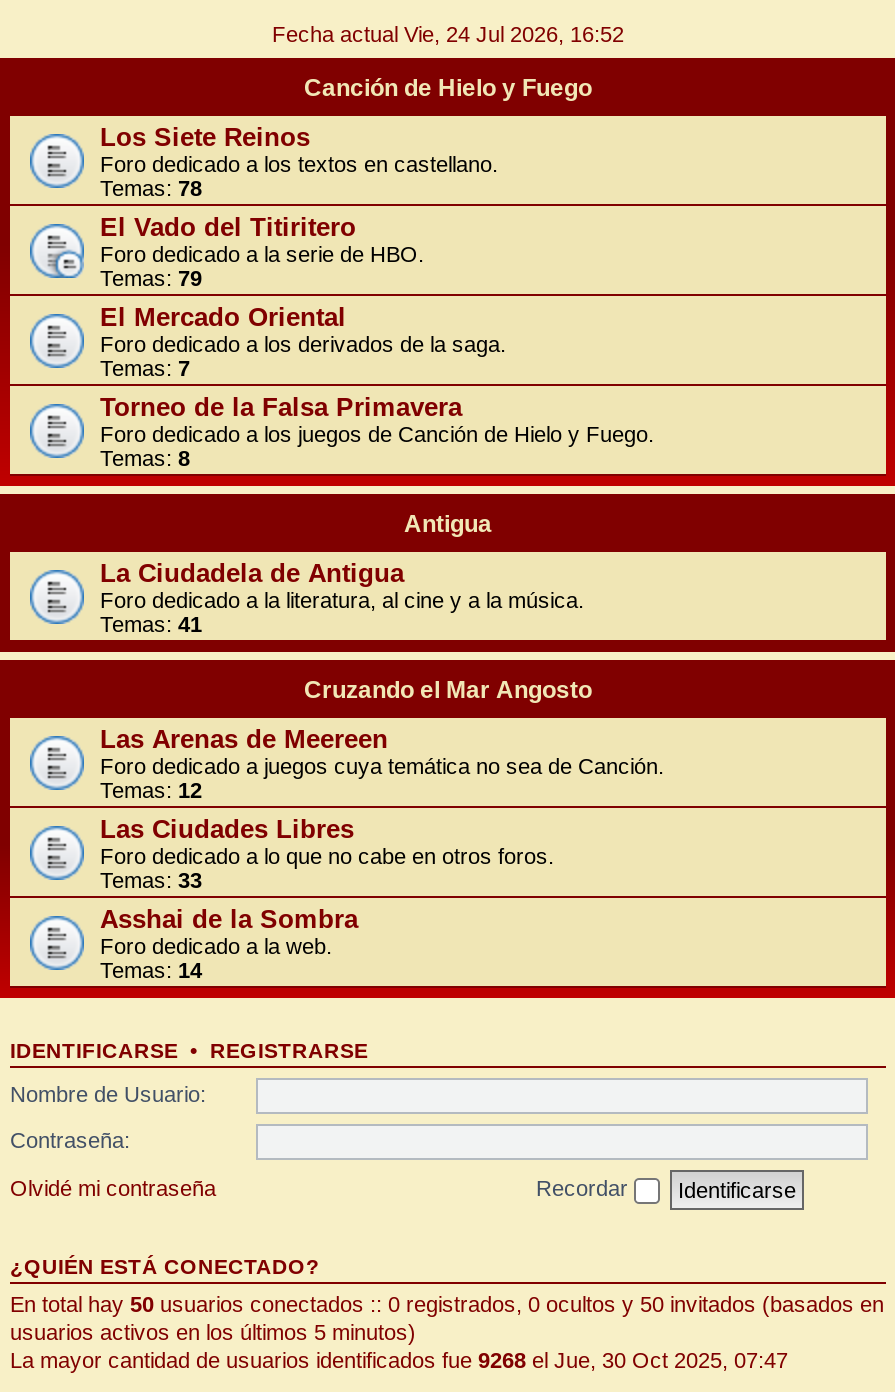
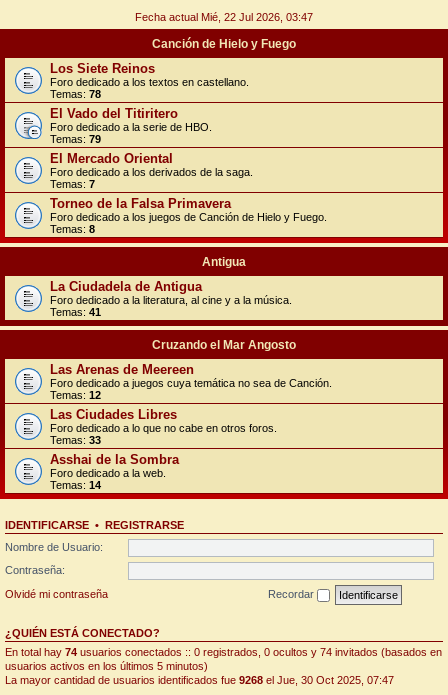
- Fecha actual Vie, 24 Jul 2026, 16:52
+ Fecha actual Mié, 22 Jul 2026, 03:47

- En total hay 50 usuarios conectados :: 0 registrados, 0 ocultos y 50 invitados (basados en
+ En total hay 74 usuarios conectados :: 0 registrados, 0 ocultos y 74 invitados (basados en
